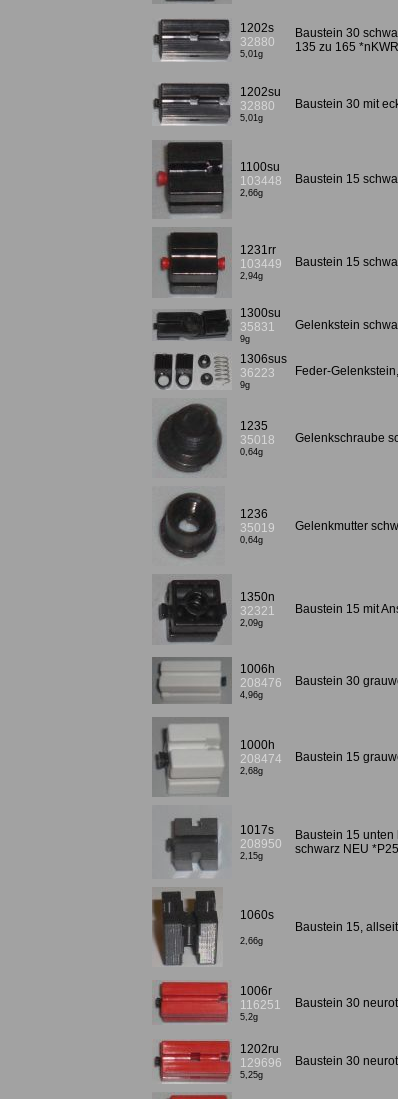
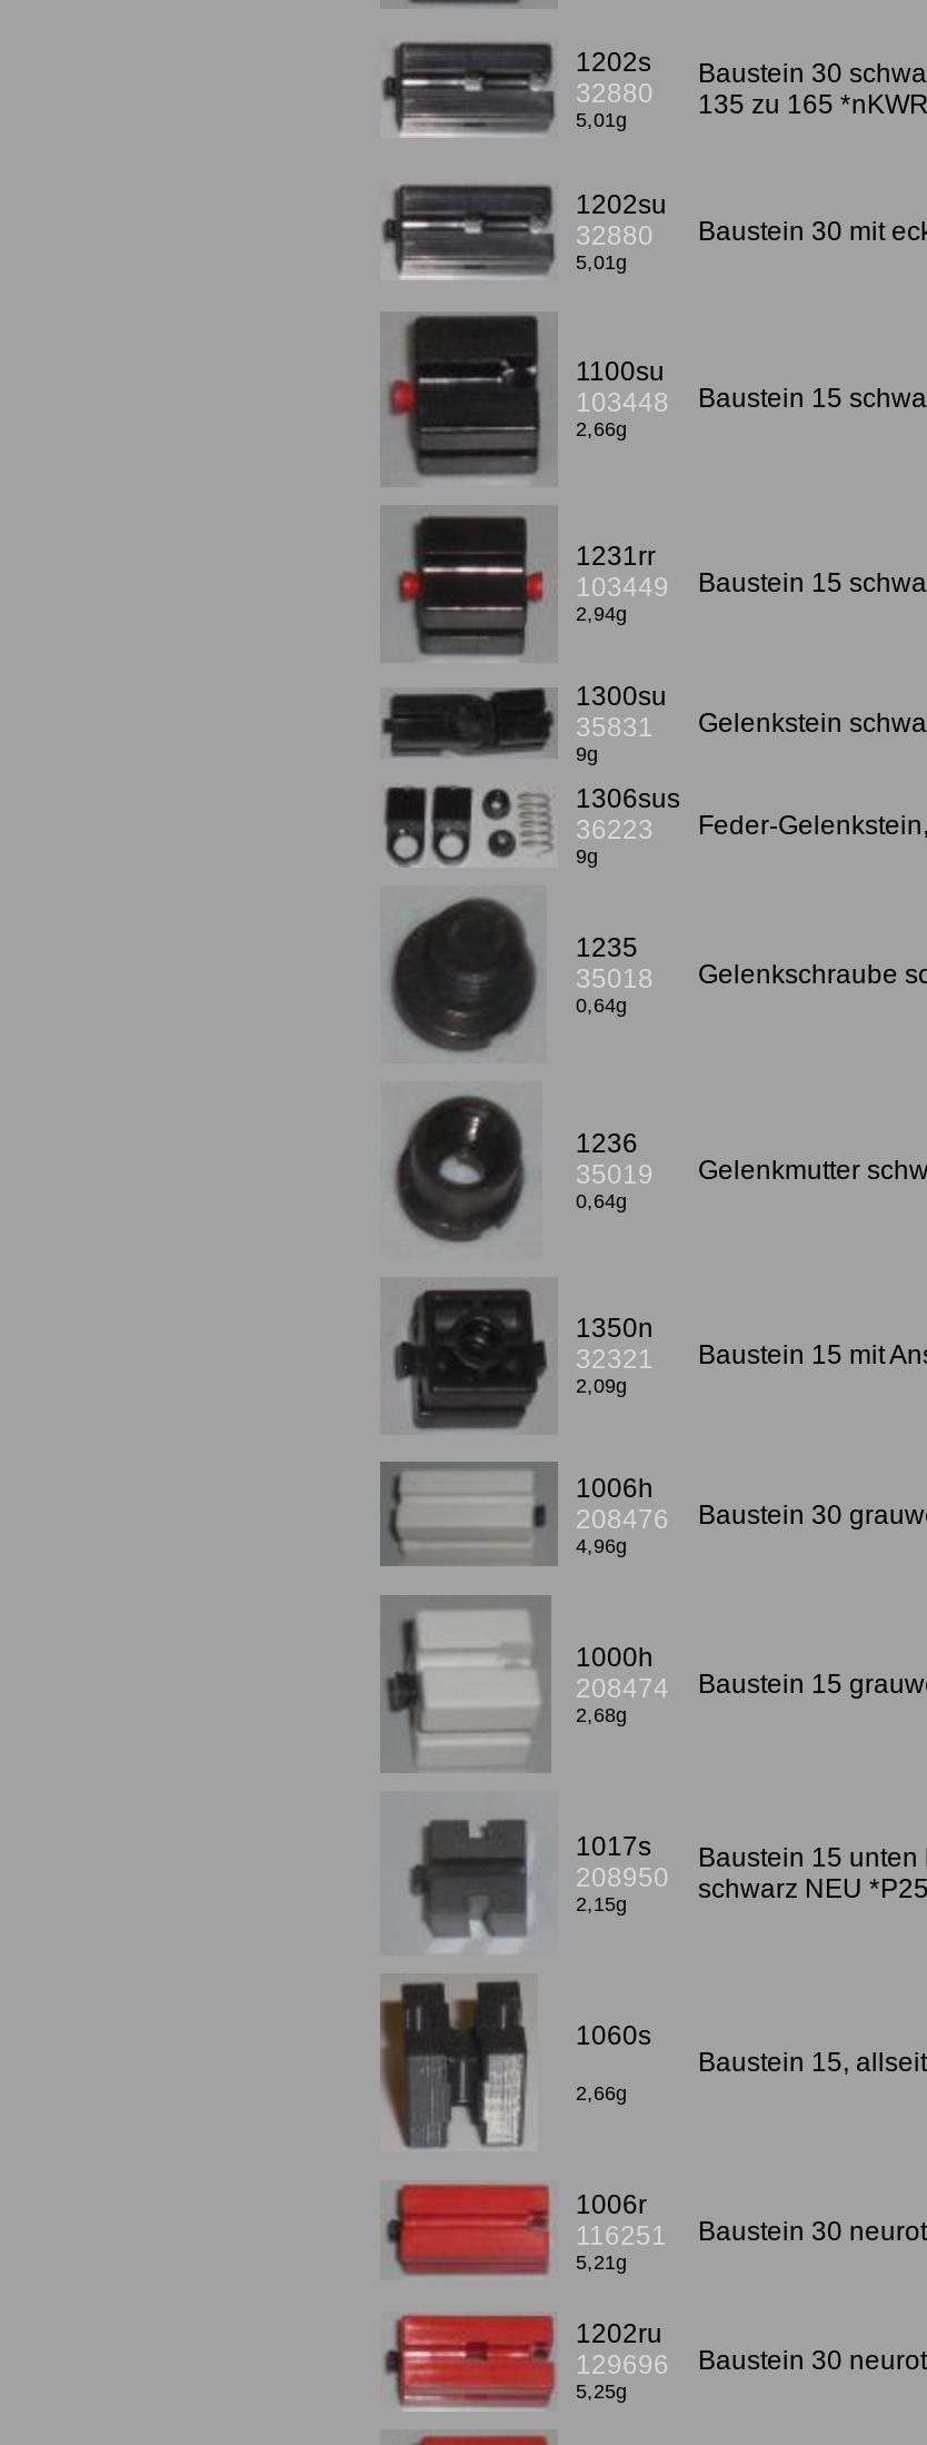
- 5,2g
+ 5,21g
